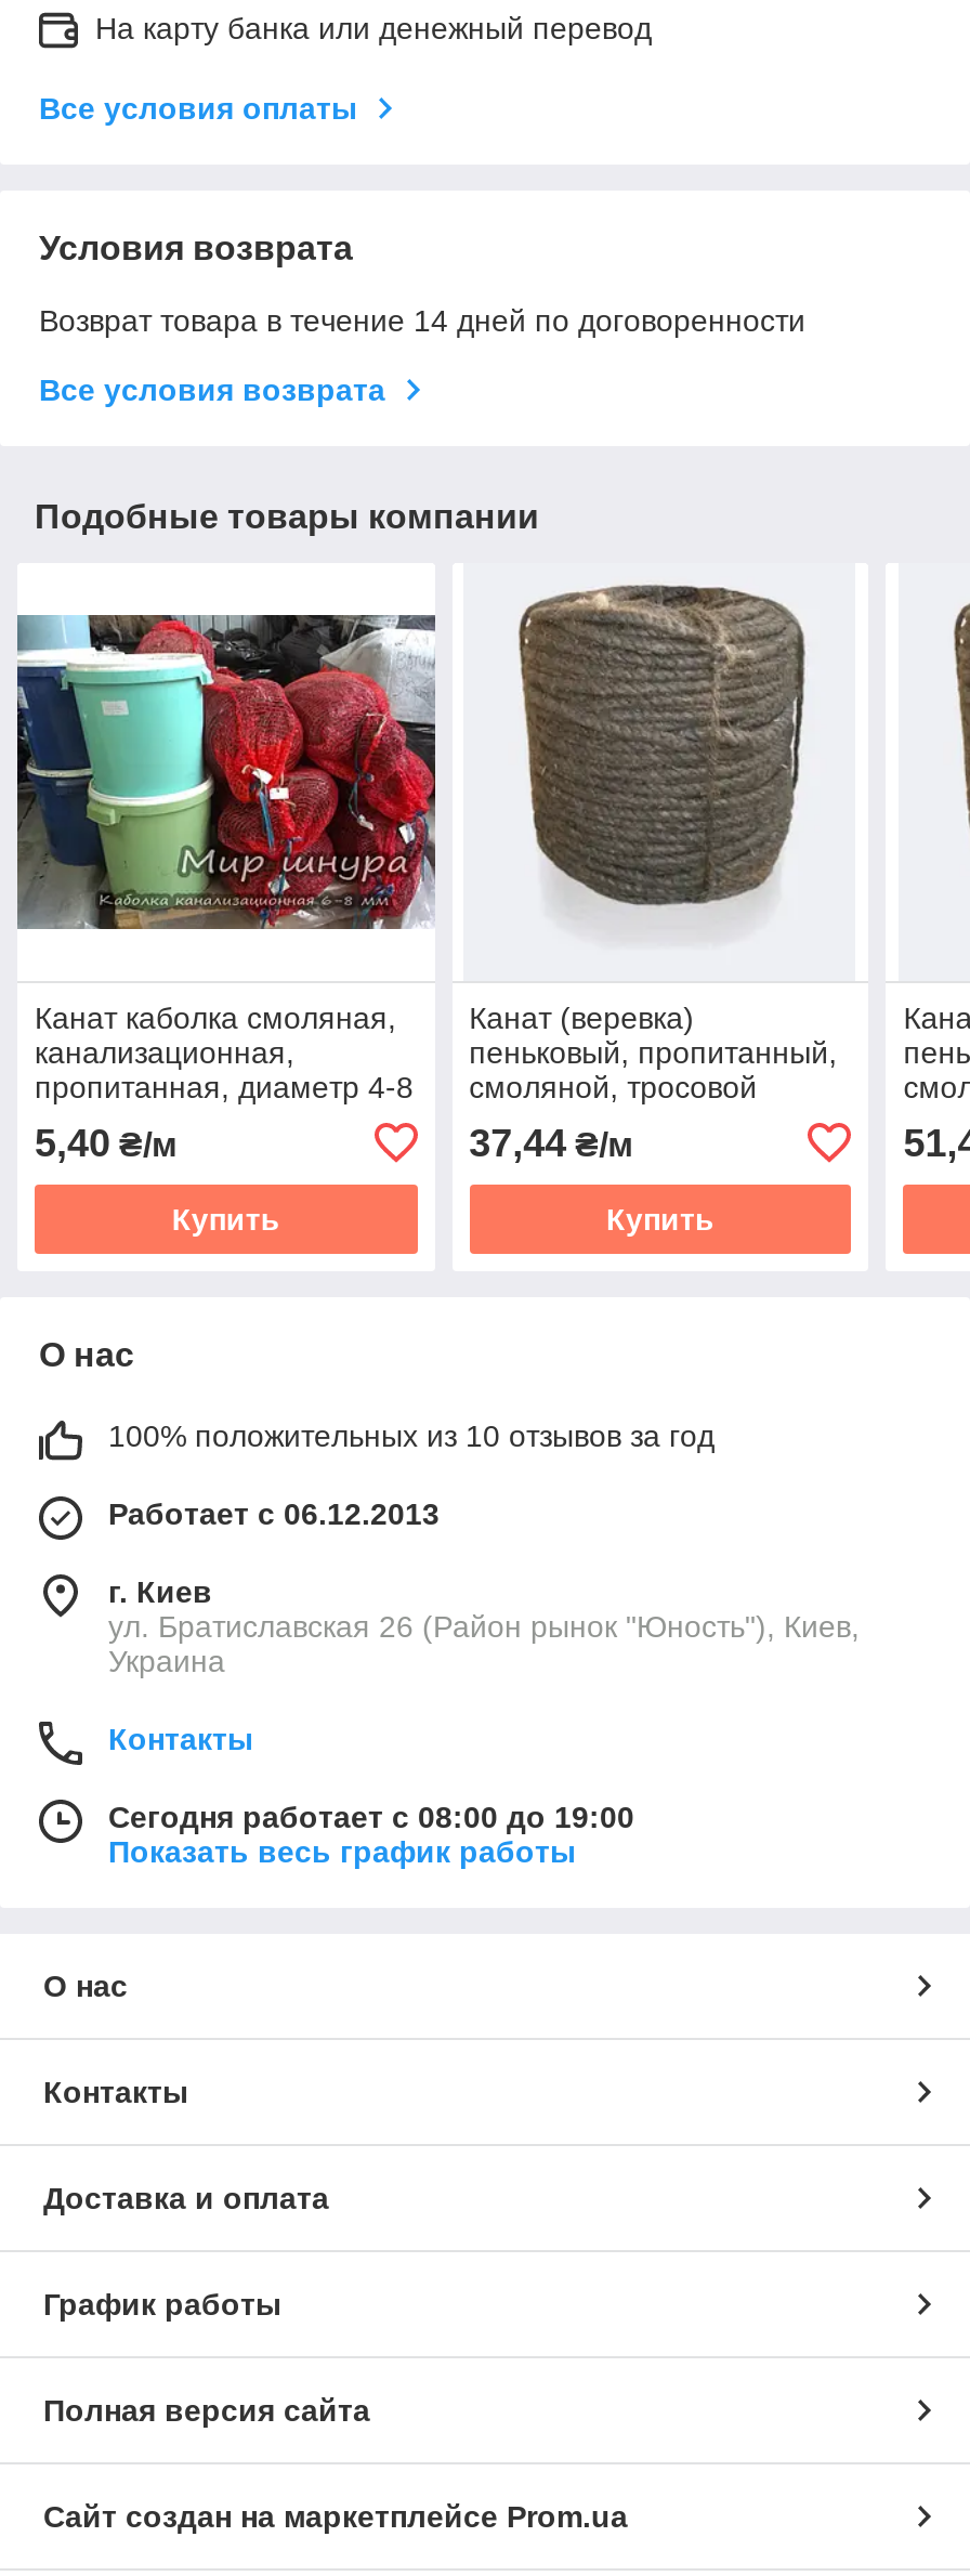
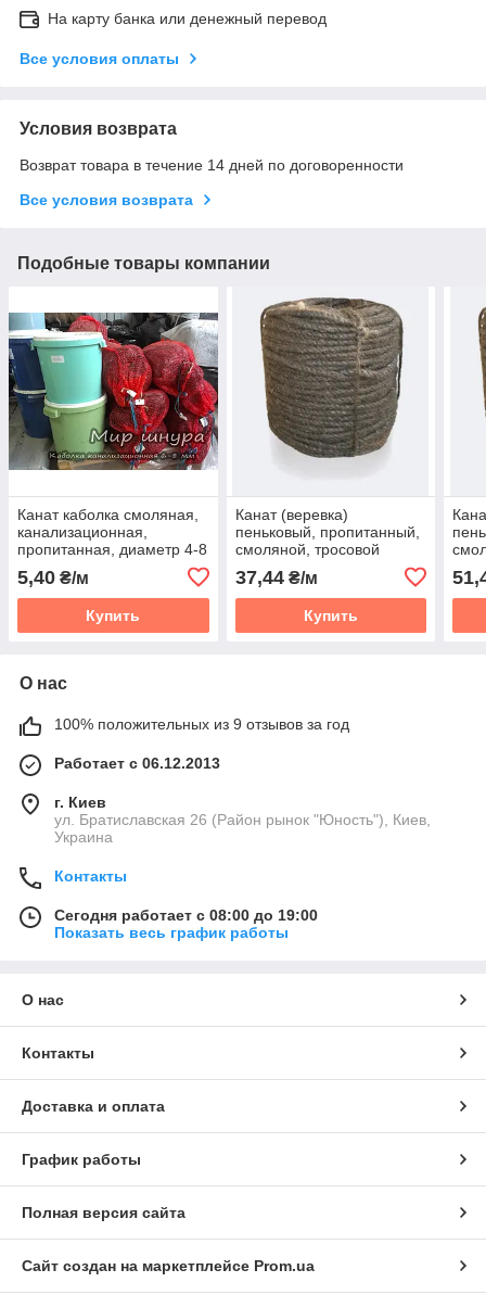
- 100% положительных из 10 отзывов за год
+ 100% положительных из 9 отзывов за год
